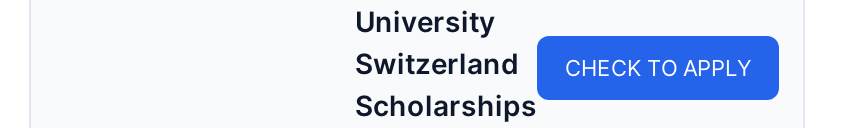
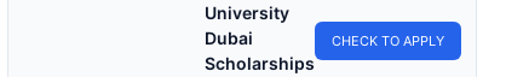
- Switzerland
+ Dubai
